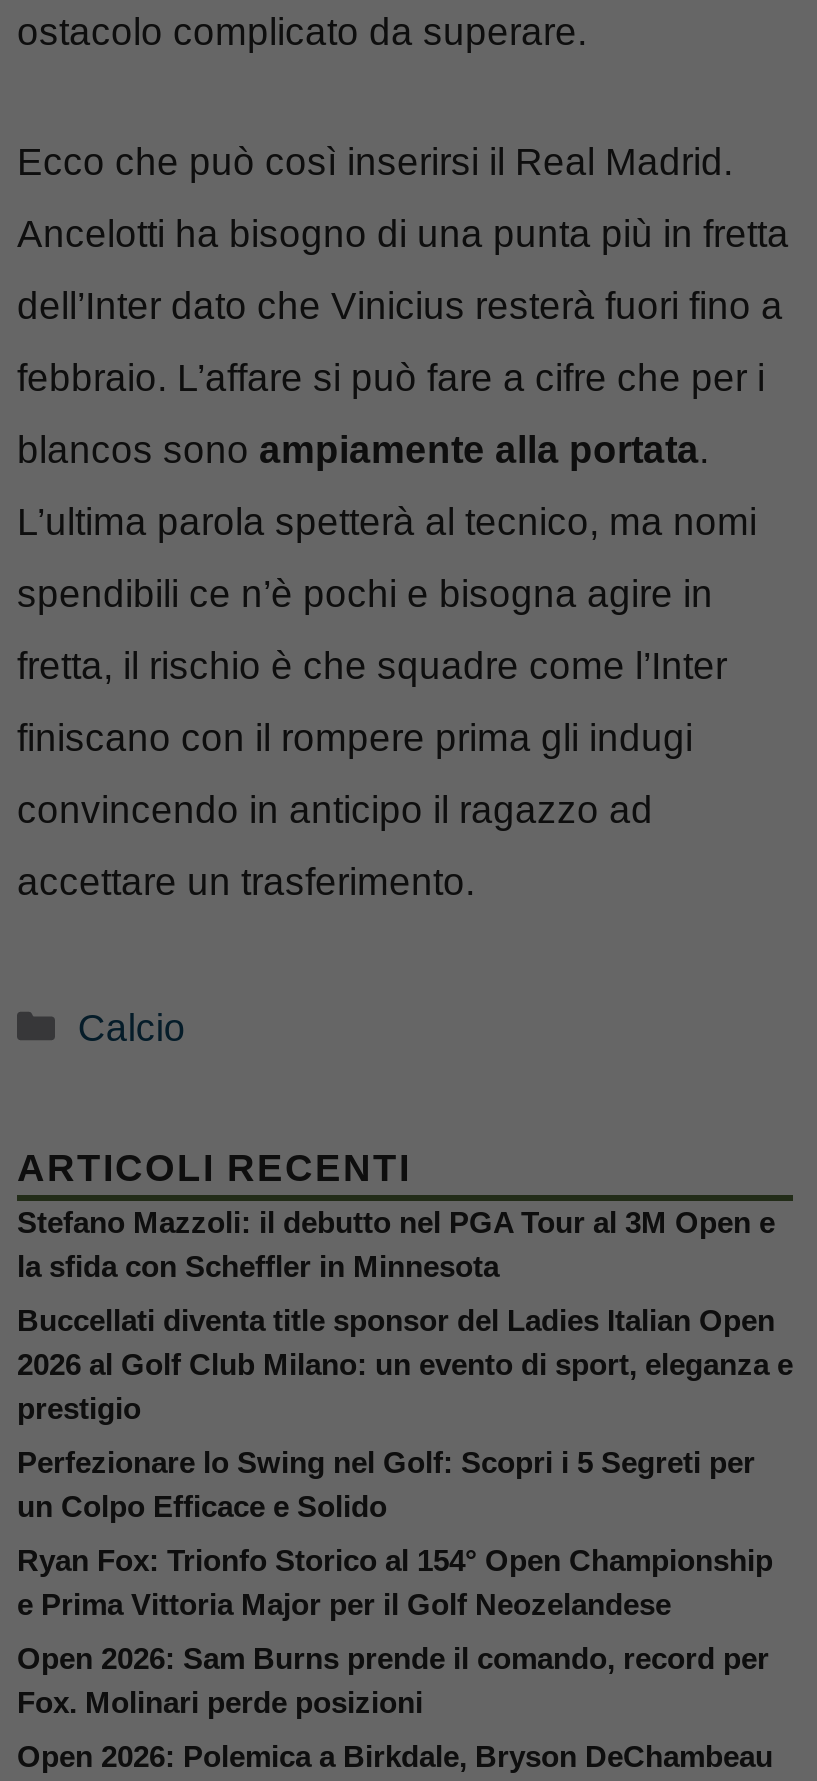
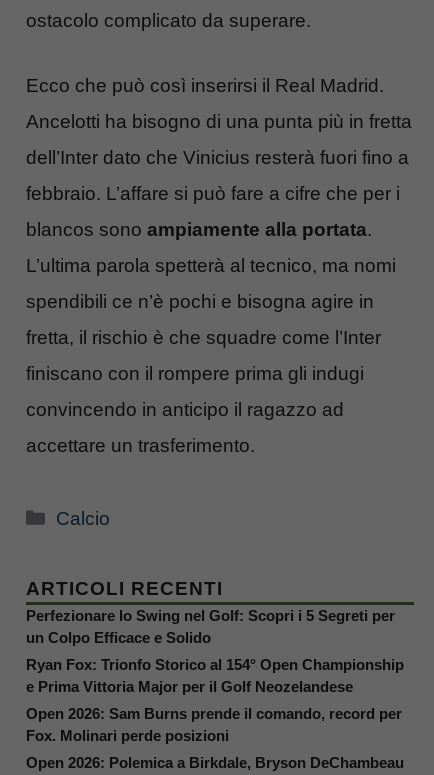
- Stefano Mazzoli: il debutto nel PGA Tour al 3M Open e
- la sfida con Scheffler in Minnesota
- Buccellati diventa title sponsor del Ladies Italian Open
- 2026 al Golf Club Milano: un evento di sport, eleganza e
- prestigio
